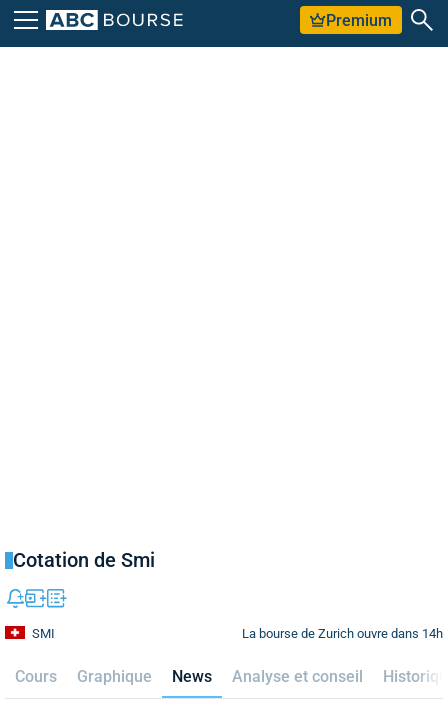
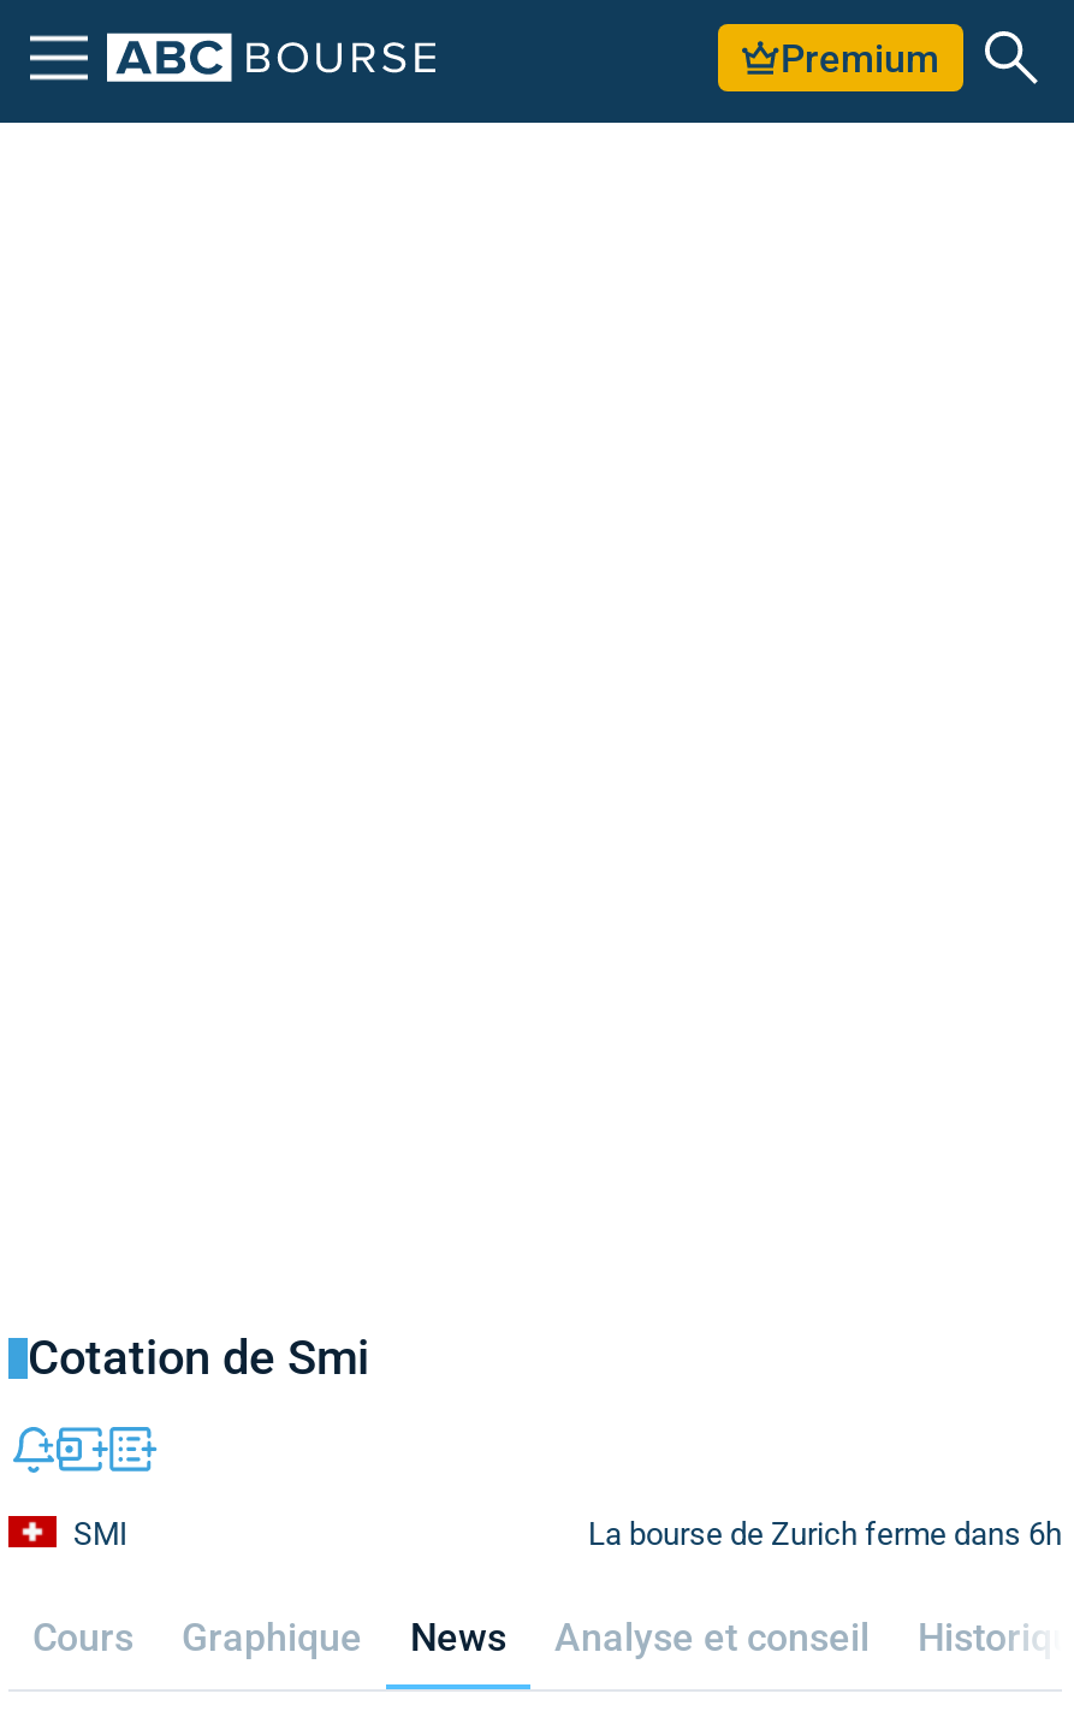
- La bourse de Zurich ouvre dans 14h
+ La bourse de Zurich ferme dans 6h
